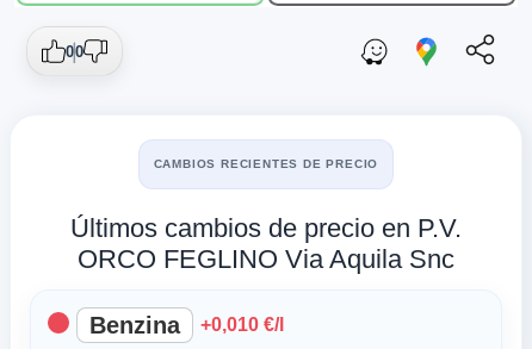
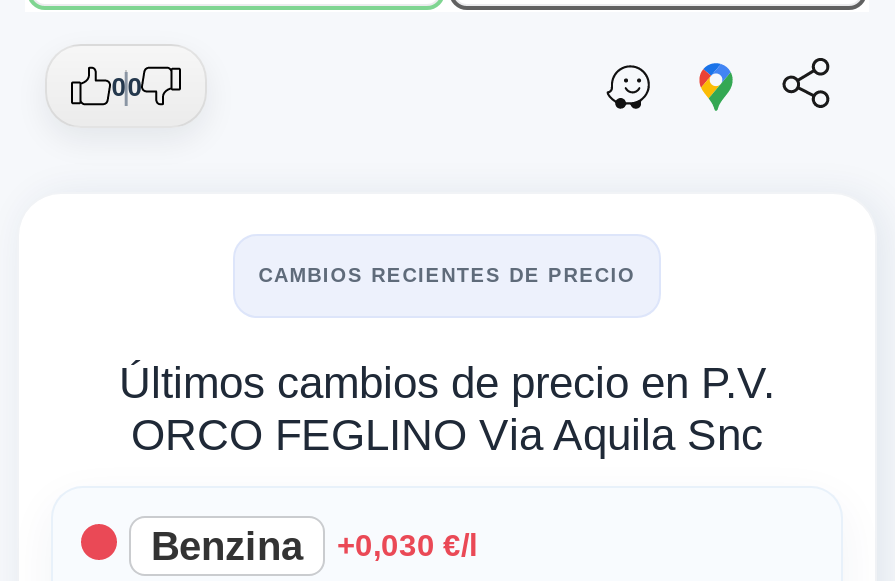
- Benzina +0,010 €/l
+ Benzina +0,030 €/l
